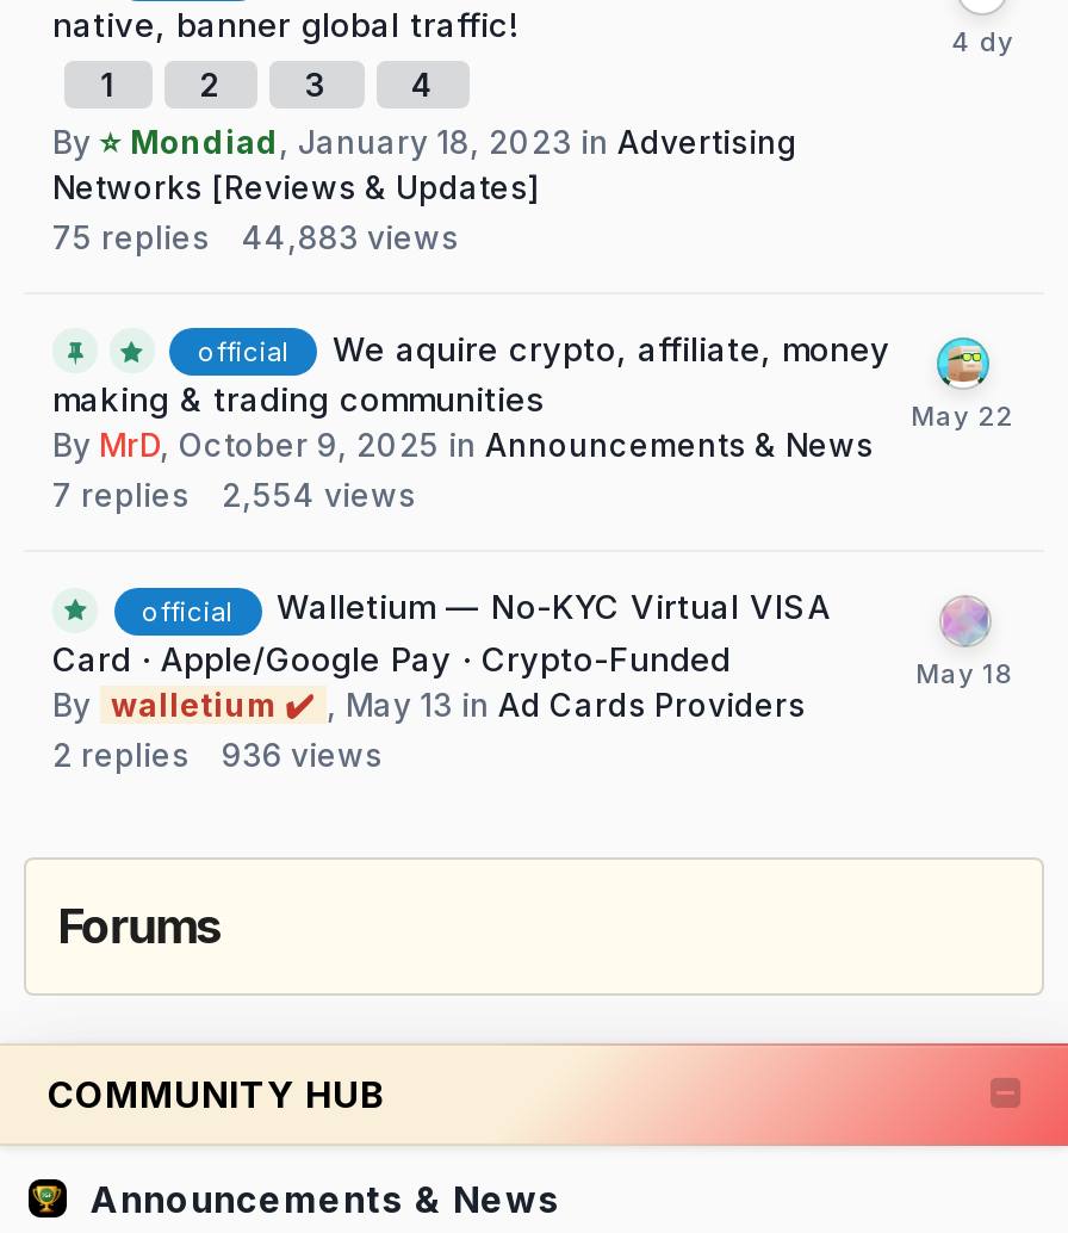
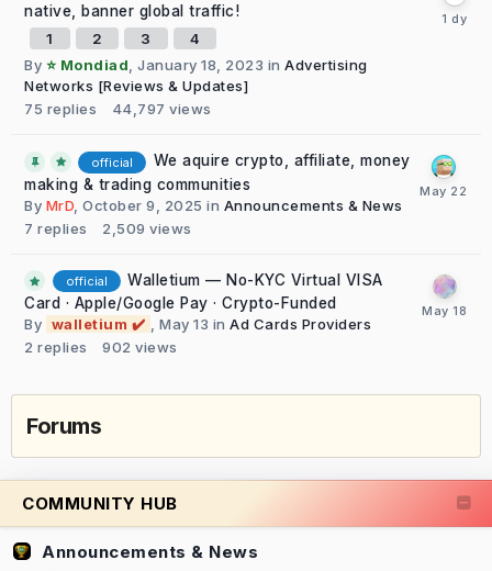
- 75 replies 44,883 views
+ 75 replies 44,797 views

- 7 replies 2,554 views
+ 7 replies 2,509 views

- 2 replies 936 views
+ 2 replies 902 views
